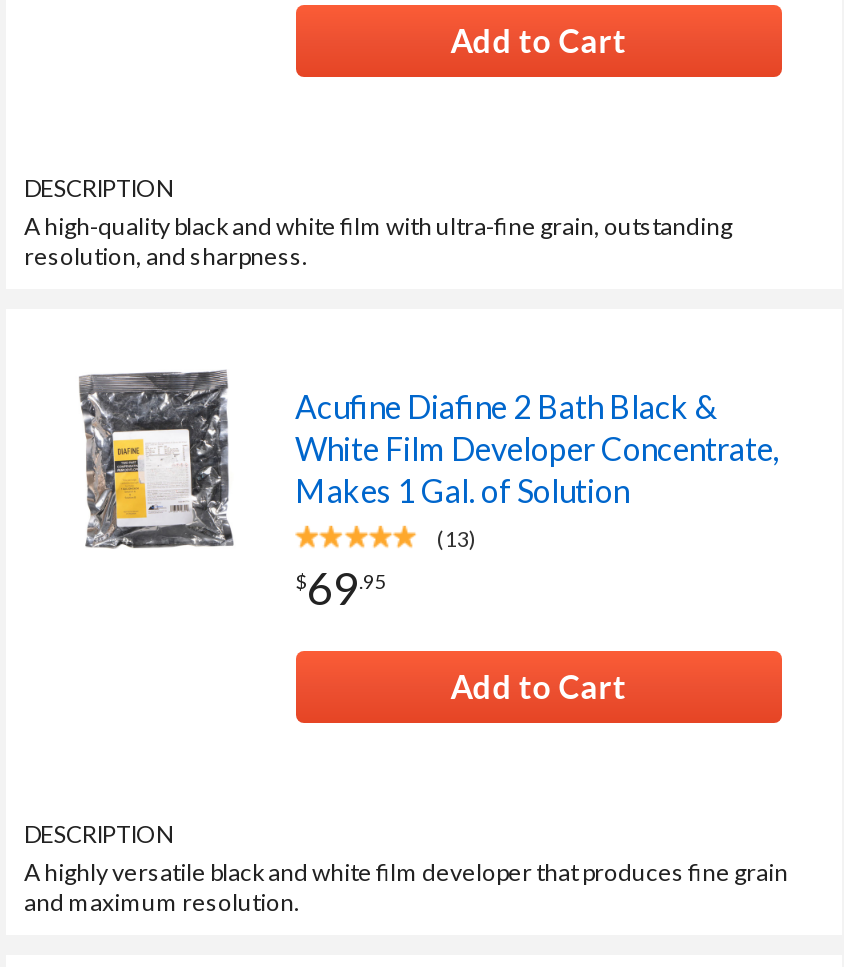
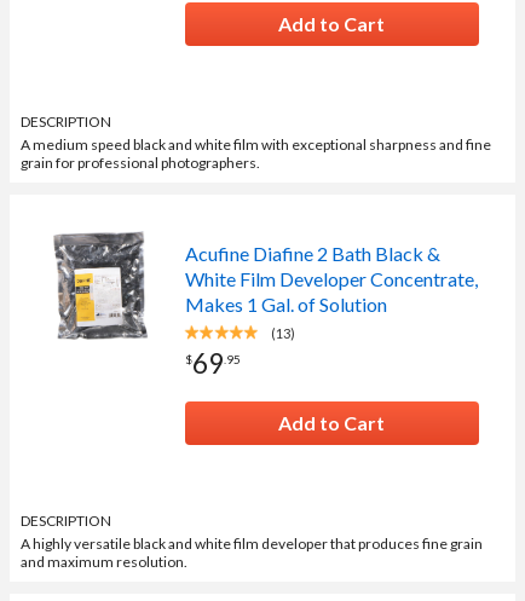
- A high-quality black and white film with ultra-fine grain, outstanding
- resolution, and sharpness.
+ A medium speed black and white film with exceptional sharpness and fine
+ grain for professional photographers.
